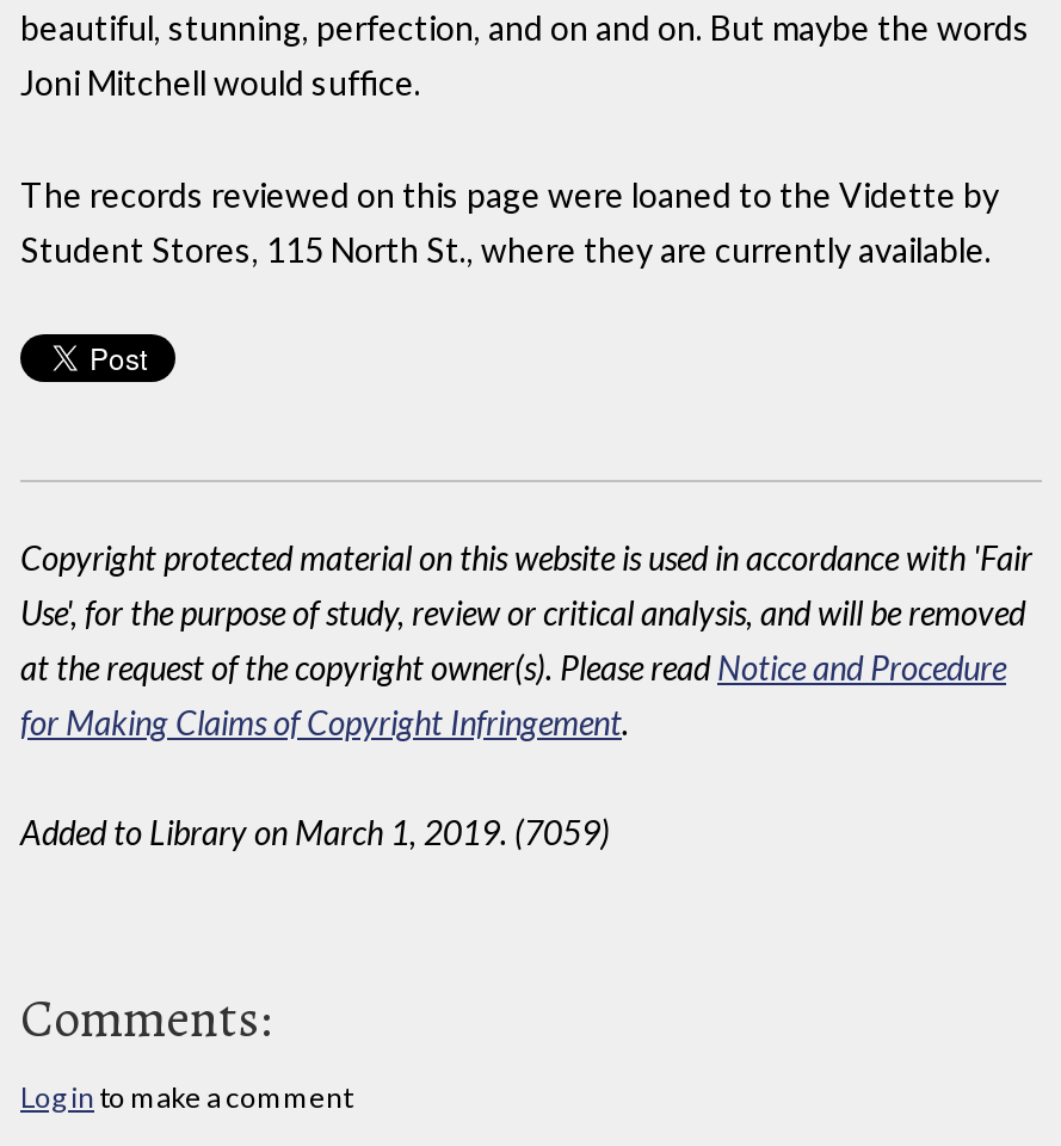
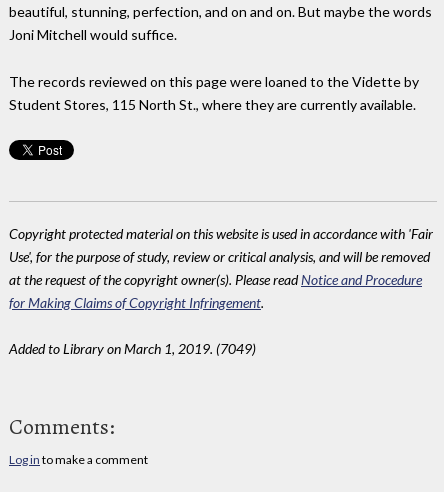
- Added to Library on March 1, 2019. (7059)
+ Added to Library on March 1, 2019. (7049)
